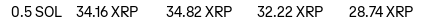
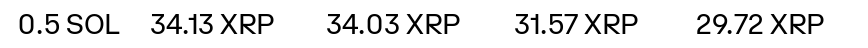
- 34.16 XRP
+ 34.13 XRP

- 34.82 XRP
+ 34.03 XRP

- 32.22 XRP
+ 31.57 XRP

- 28.74 XRP
+ 29.72 XRP
